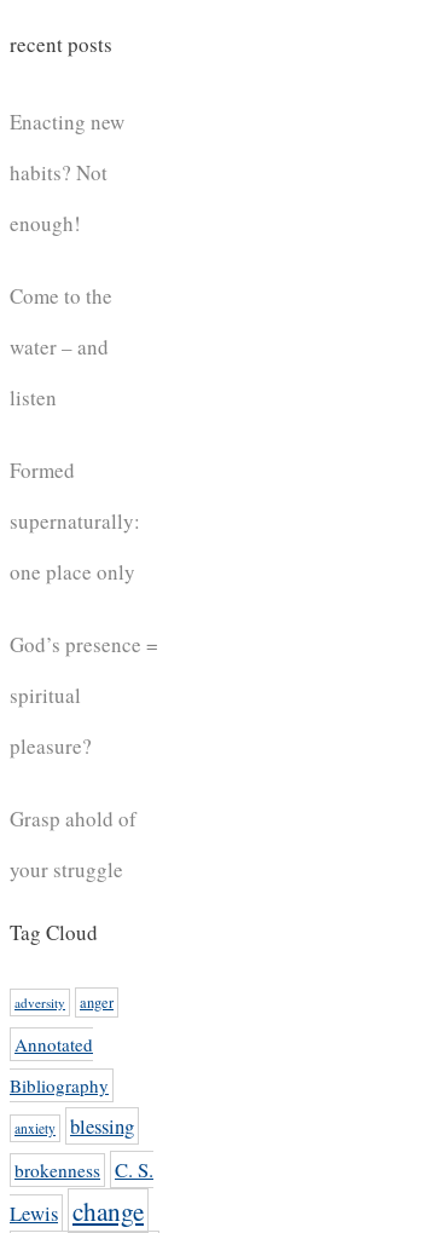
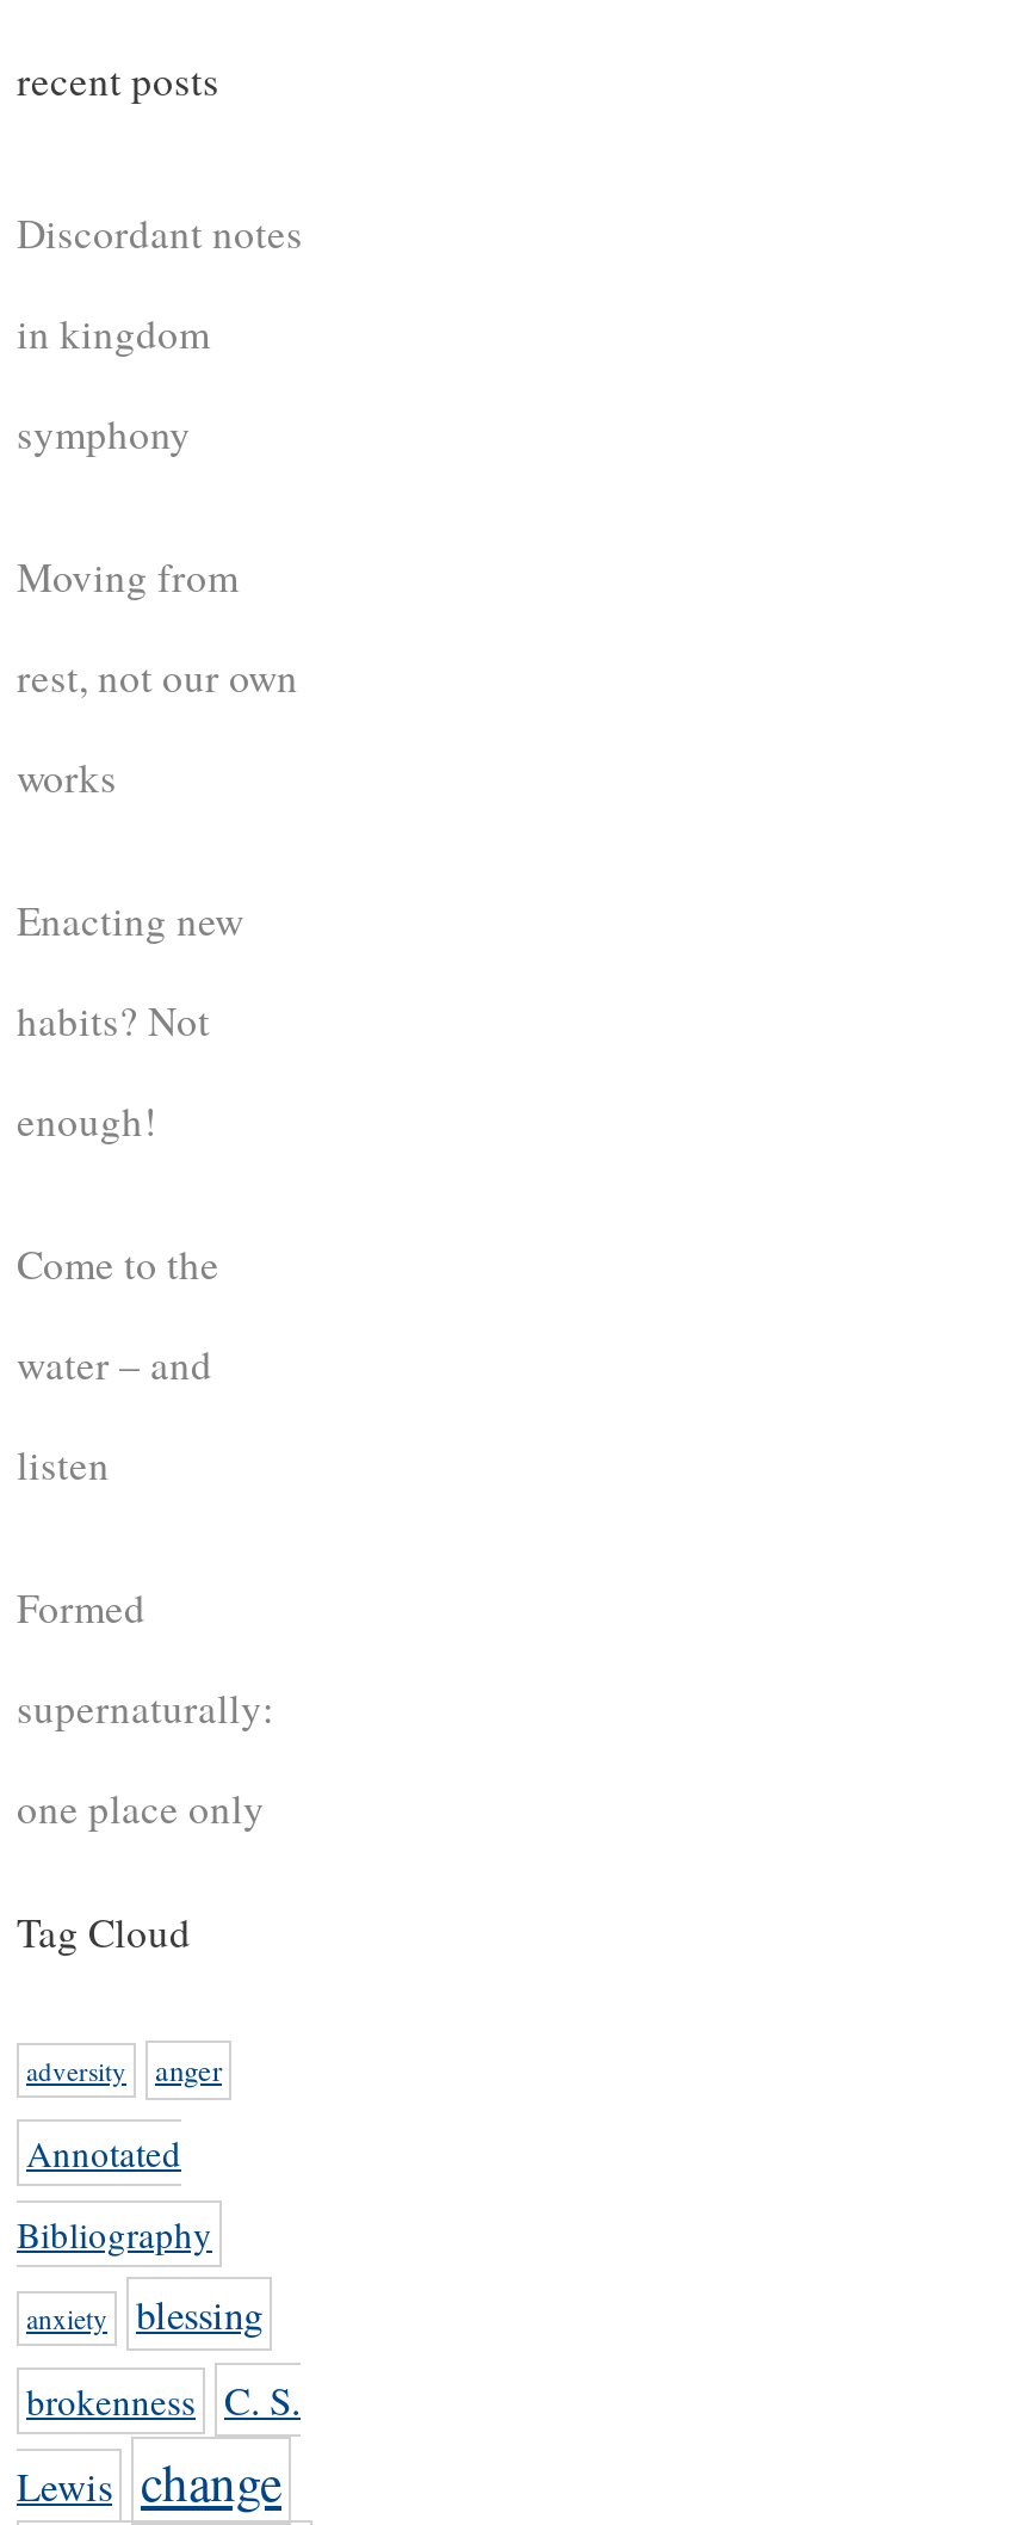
+ Discordant notes
+ in kingdom
+ symphony
+ Moving from
+ rest, not our own
+ works

moved down: Enacting new | habits? Not | enough! | ... | supernaturally: | one place only

- God’s presence =
- spiritual
- pleasure?
- Grasp ahold of
- your struggle
